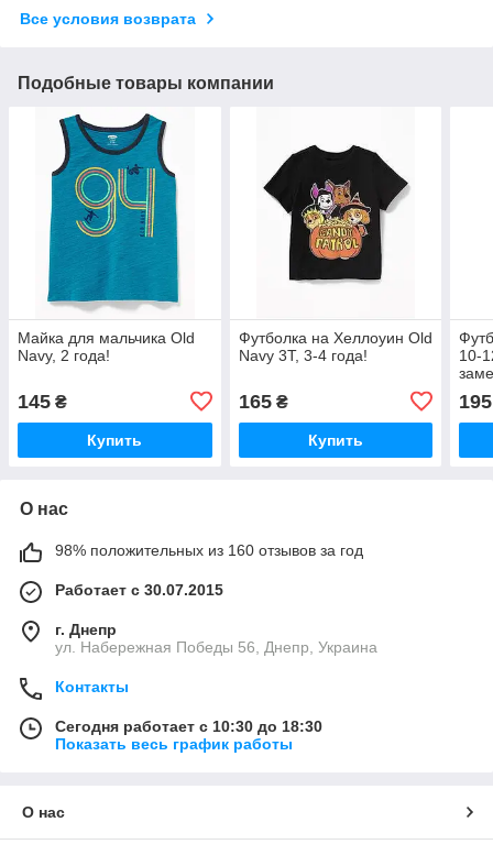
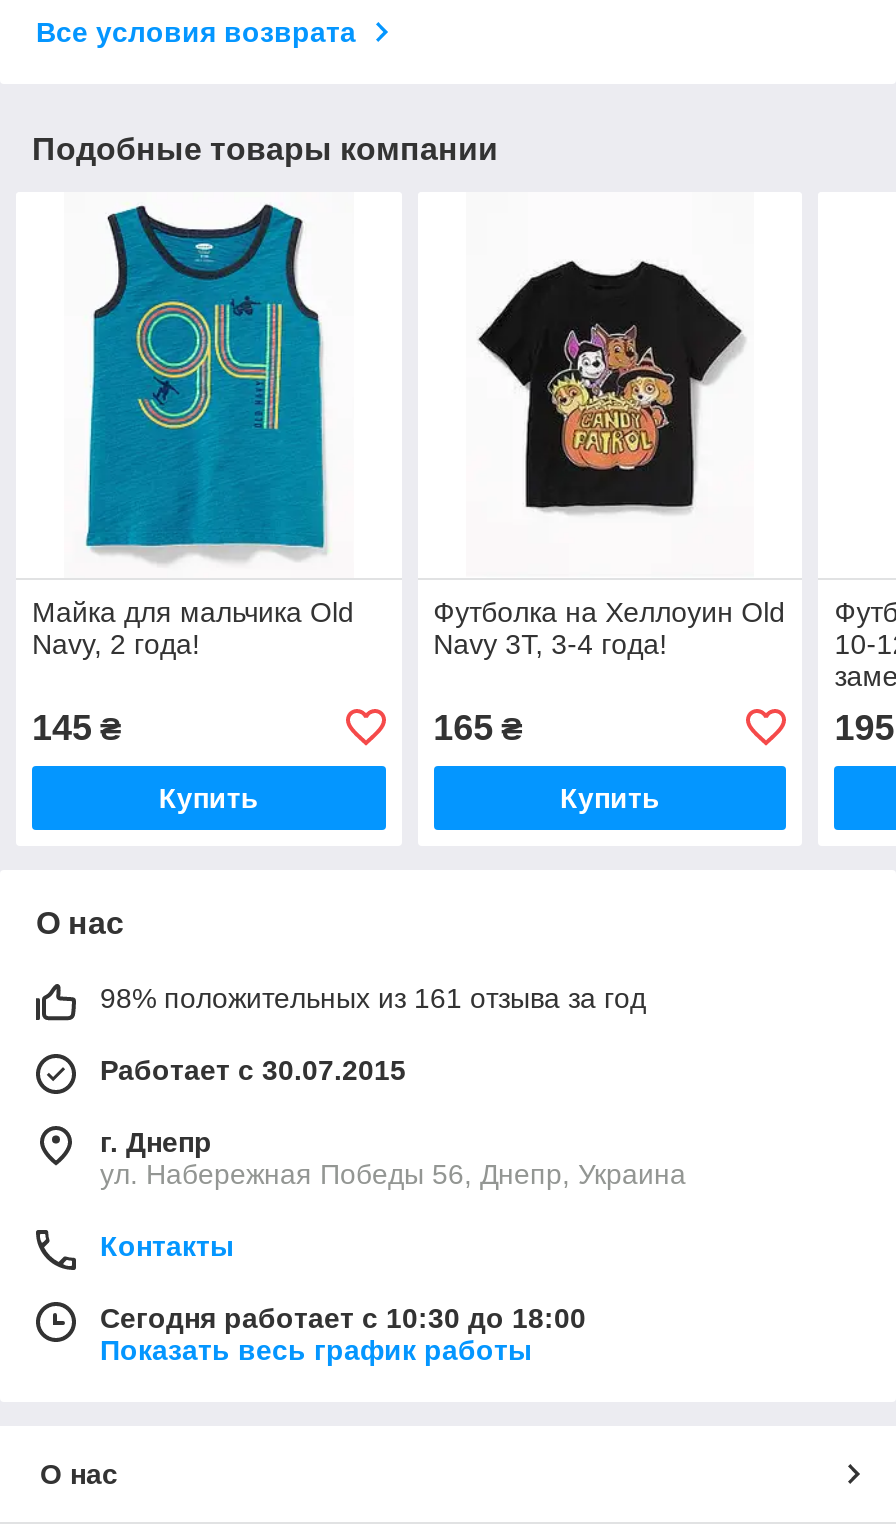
- 98% положительных из 160 отзывов за год
+ 98% положительных из 161 отзыва за год

- Сегодня работает с 10:30 до 18:30
+ Сегодня работает с 10:30 до 18:00
